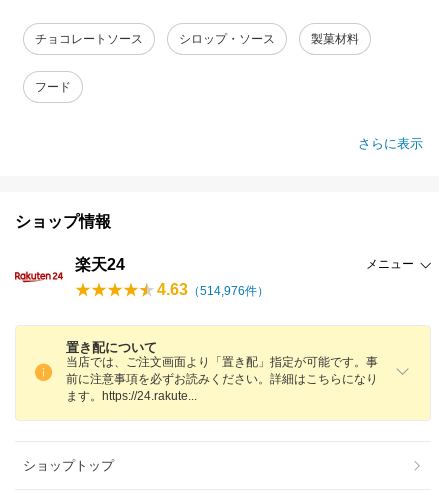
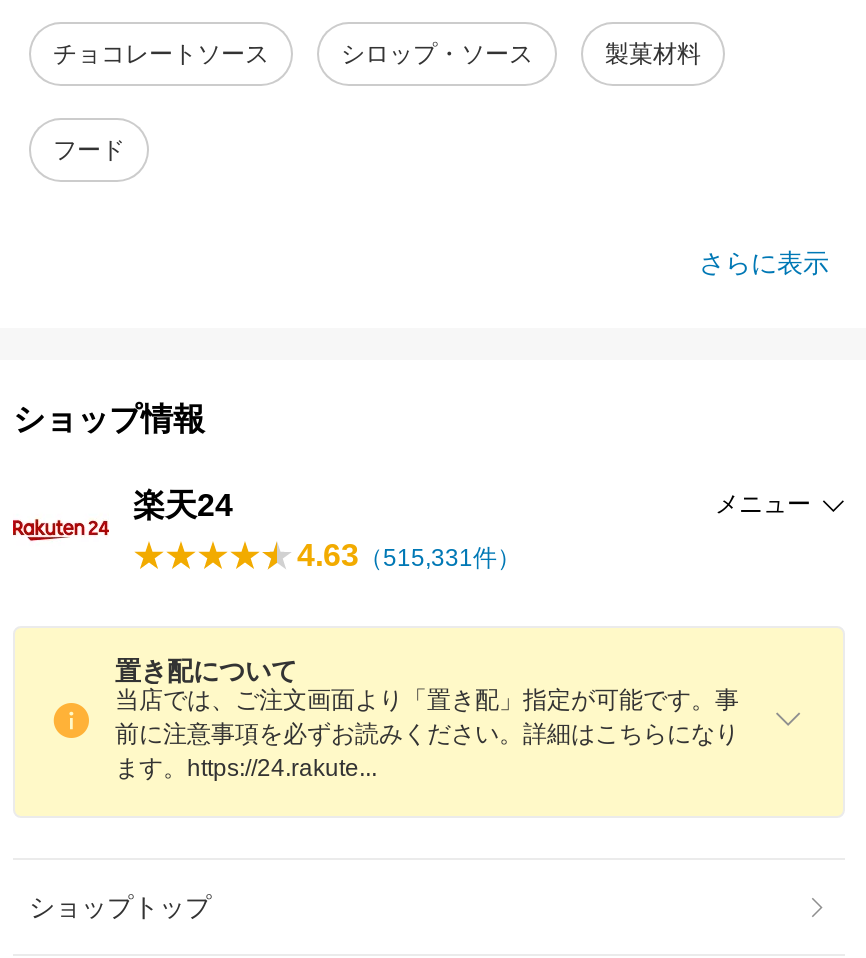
- 4.63（514,976件）
+ 4.63（515,331件）
